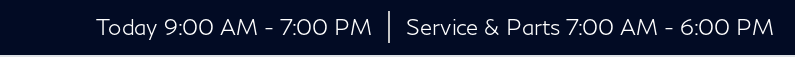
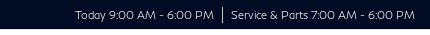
- Today 9:00 AM - 7:00 PM Service & Parts 7:00 AM - 6:00 PM
+ Today 9:00 AM - 6:00 PM Service & Parts 7:00 AM - 6:00 PM
